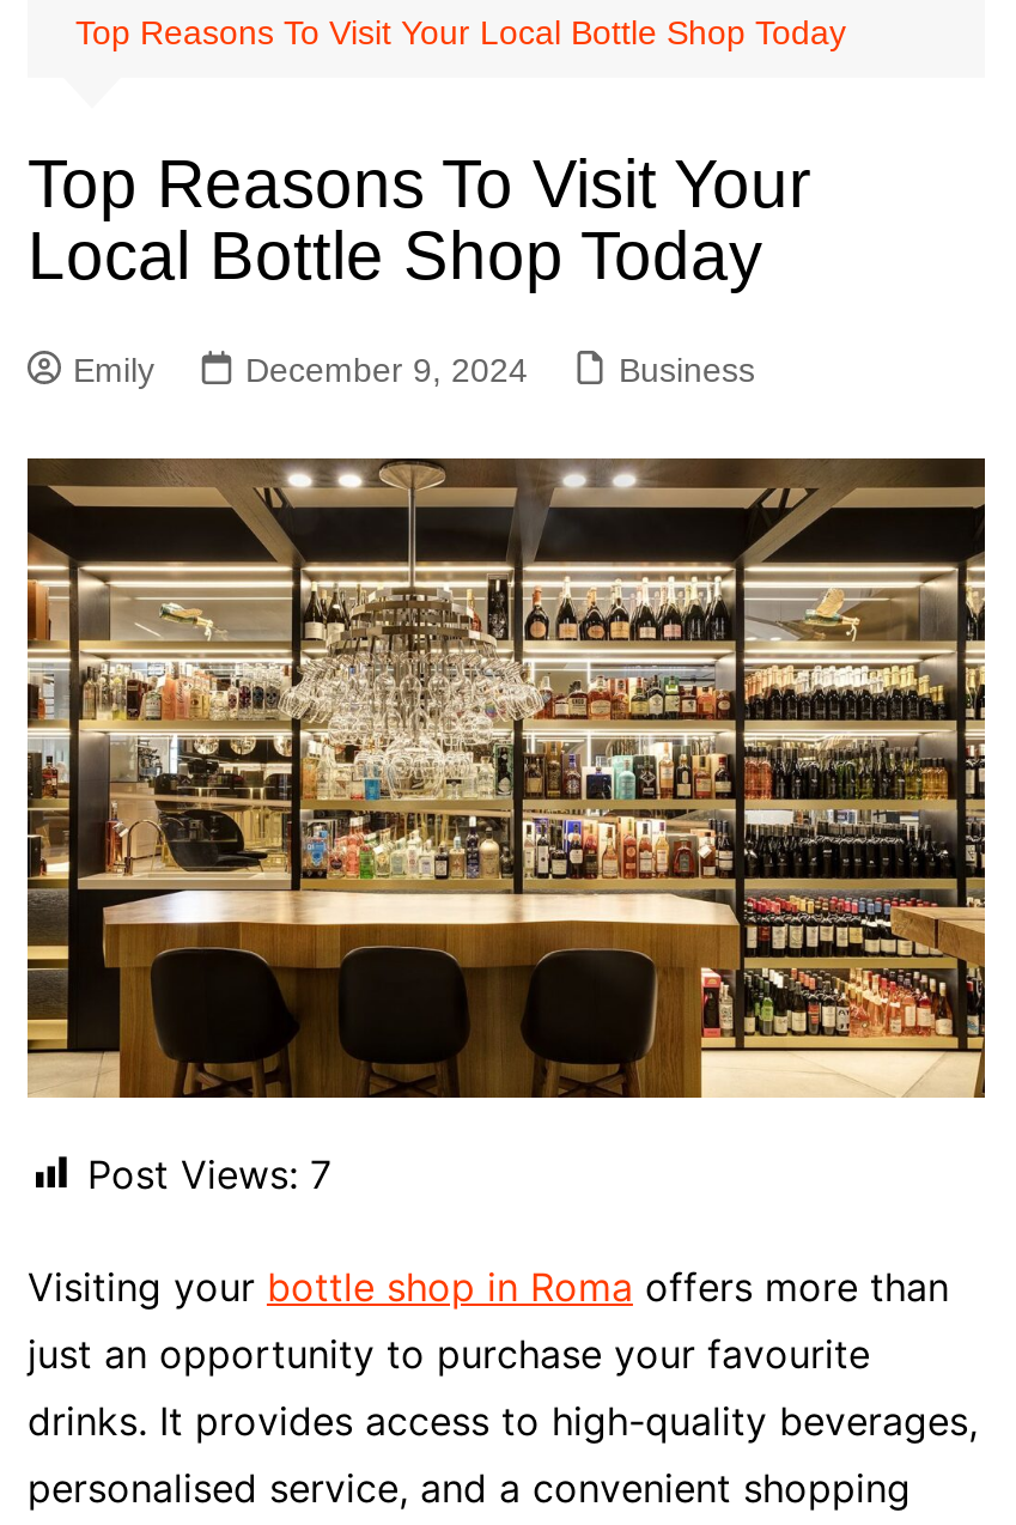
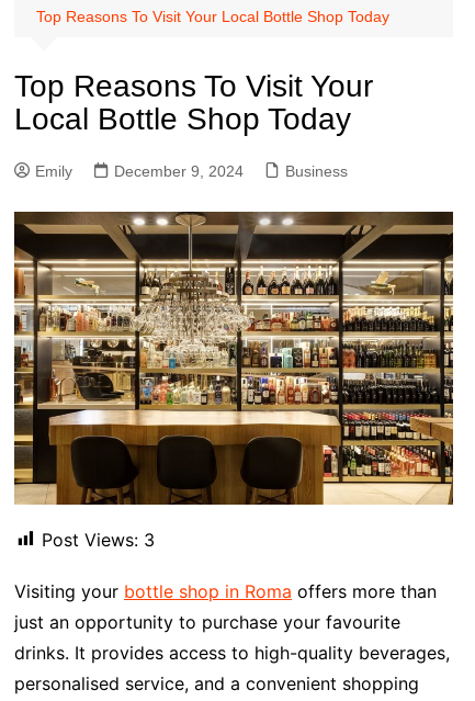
- Post Views: 7
+ Post Views: 3
